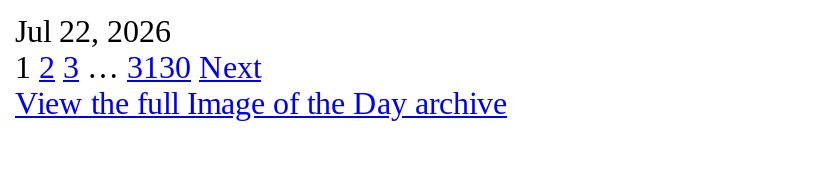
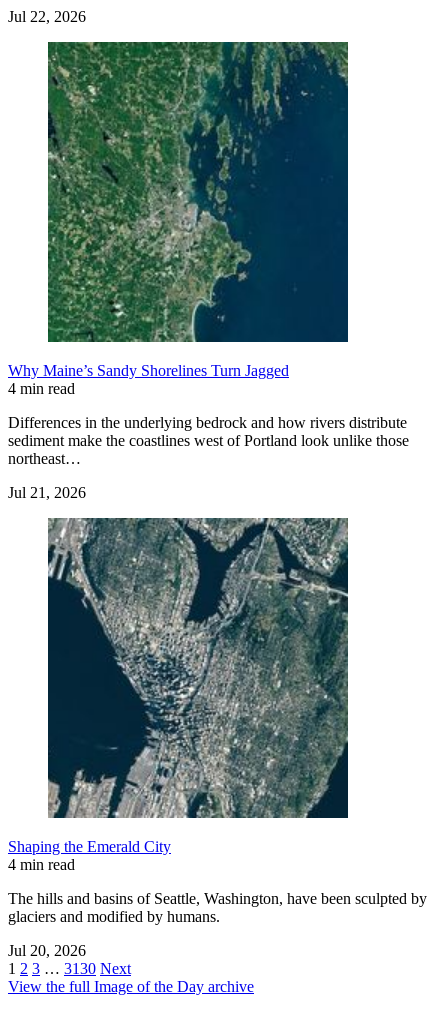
+ [image]
+ Why Maine’s Sandy Shorelines Turn Jagged
+ 4 min read
+ Differences in the underlying bedrock and how rivers distribute
+ sediment make the coastlines west of Portland look unlike those
+ northeast…
+ Jul 21, 2026

+ [image]
+ Shaping the Emerald City
+ 4 min read
+ The hills and basins of Seattle, Washington, have been sculpted by
+ glaciers and modified by humans.
+ Jul 20, 2026
